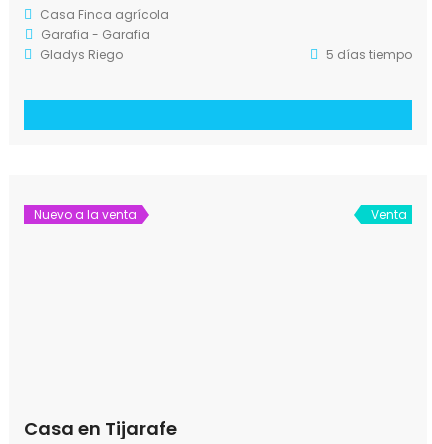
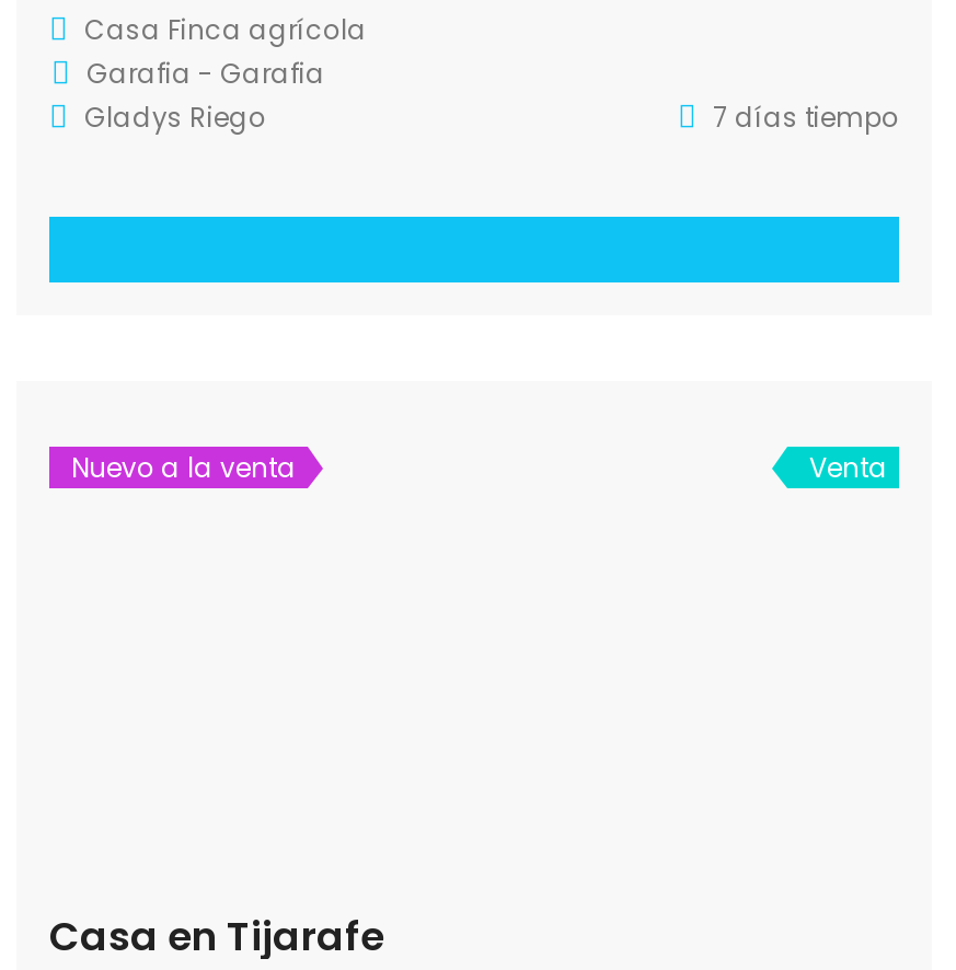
- 5 días tiempo
+ 7 días tiempo
